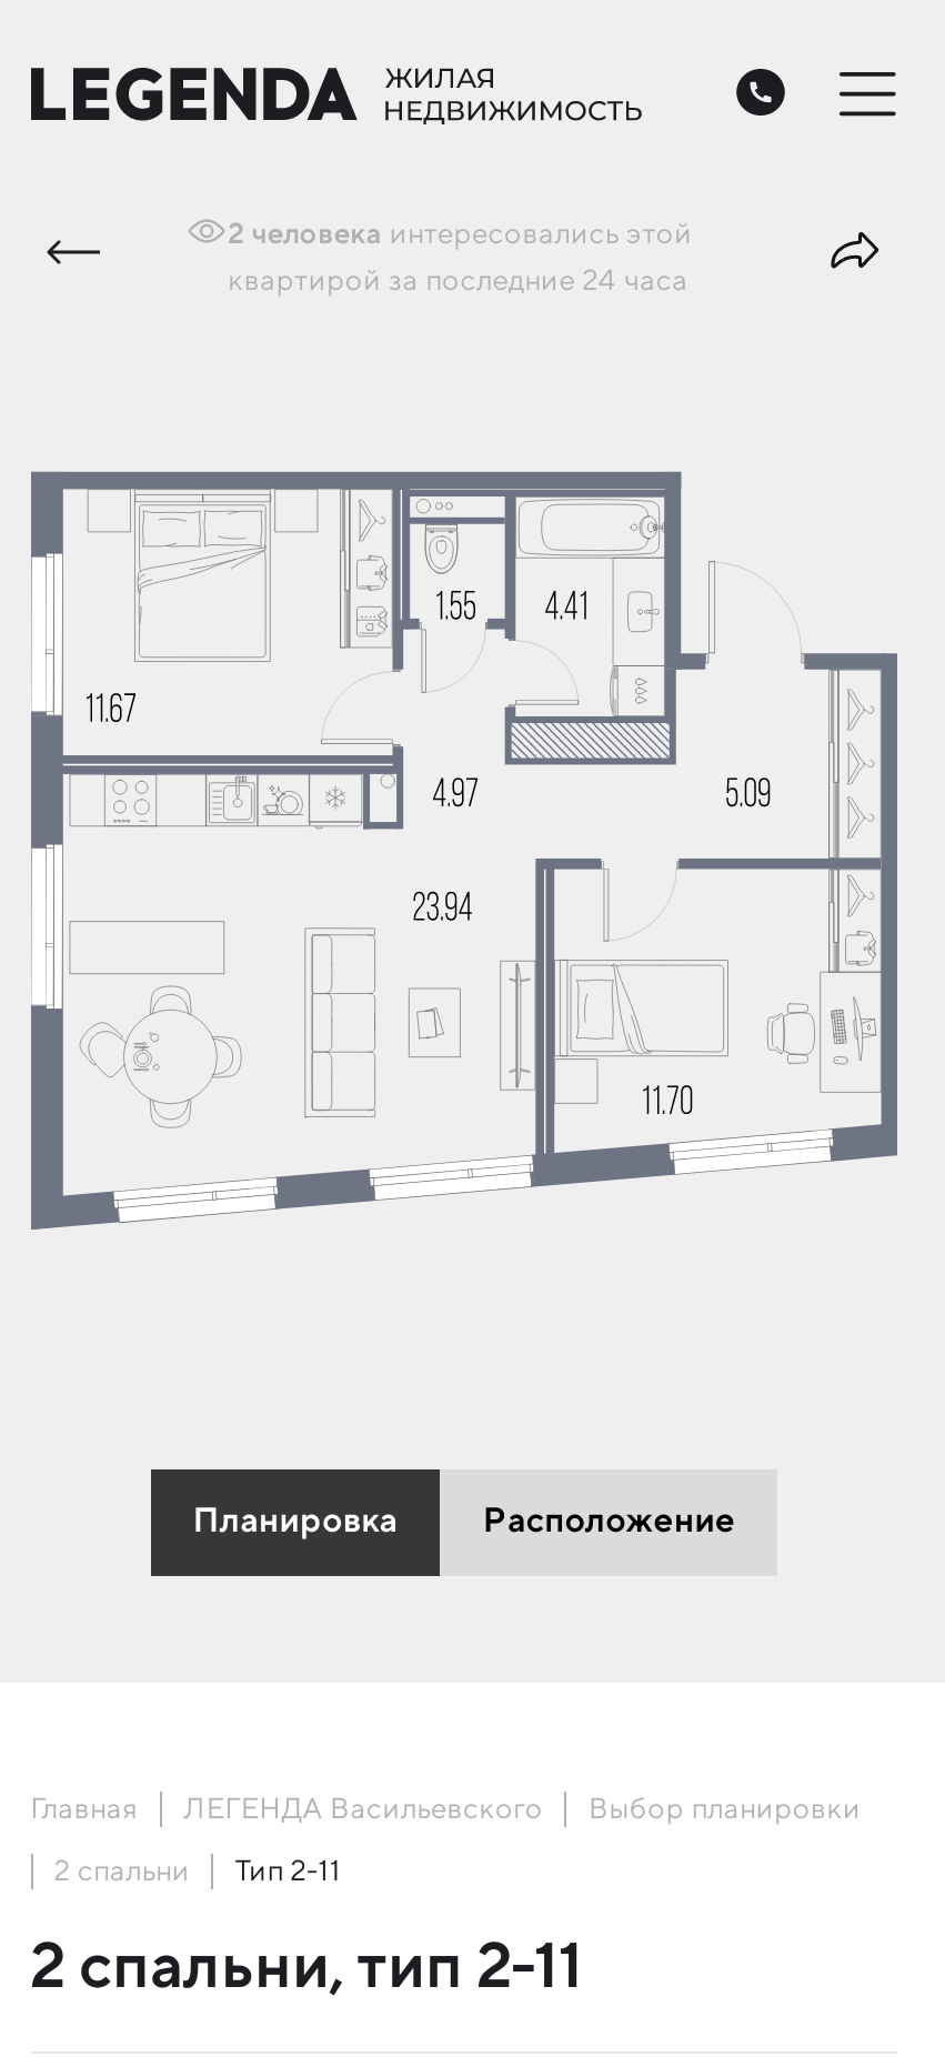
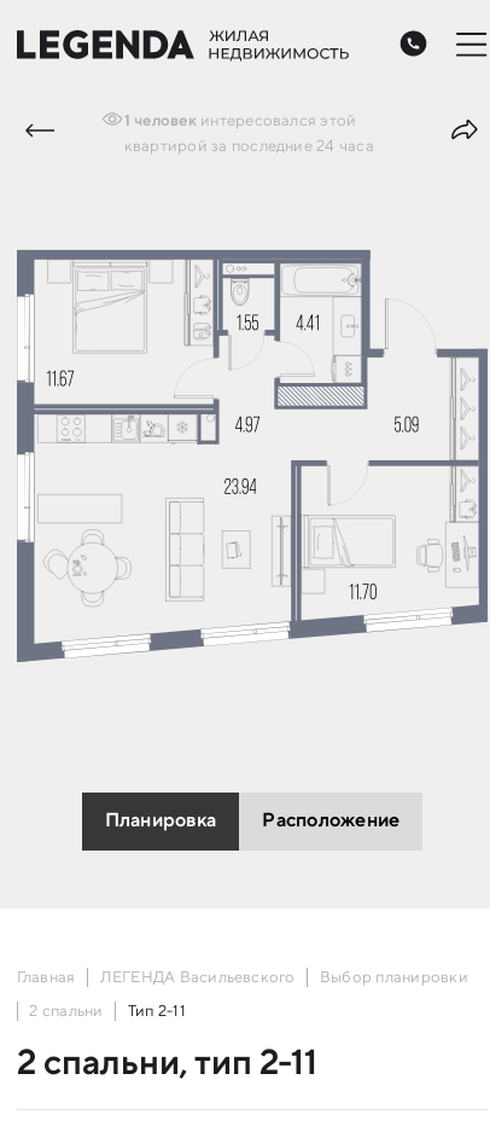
- 2 человека интересовались этой
+ 1 человек интересовался этой
